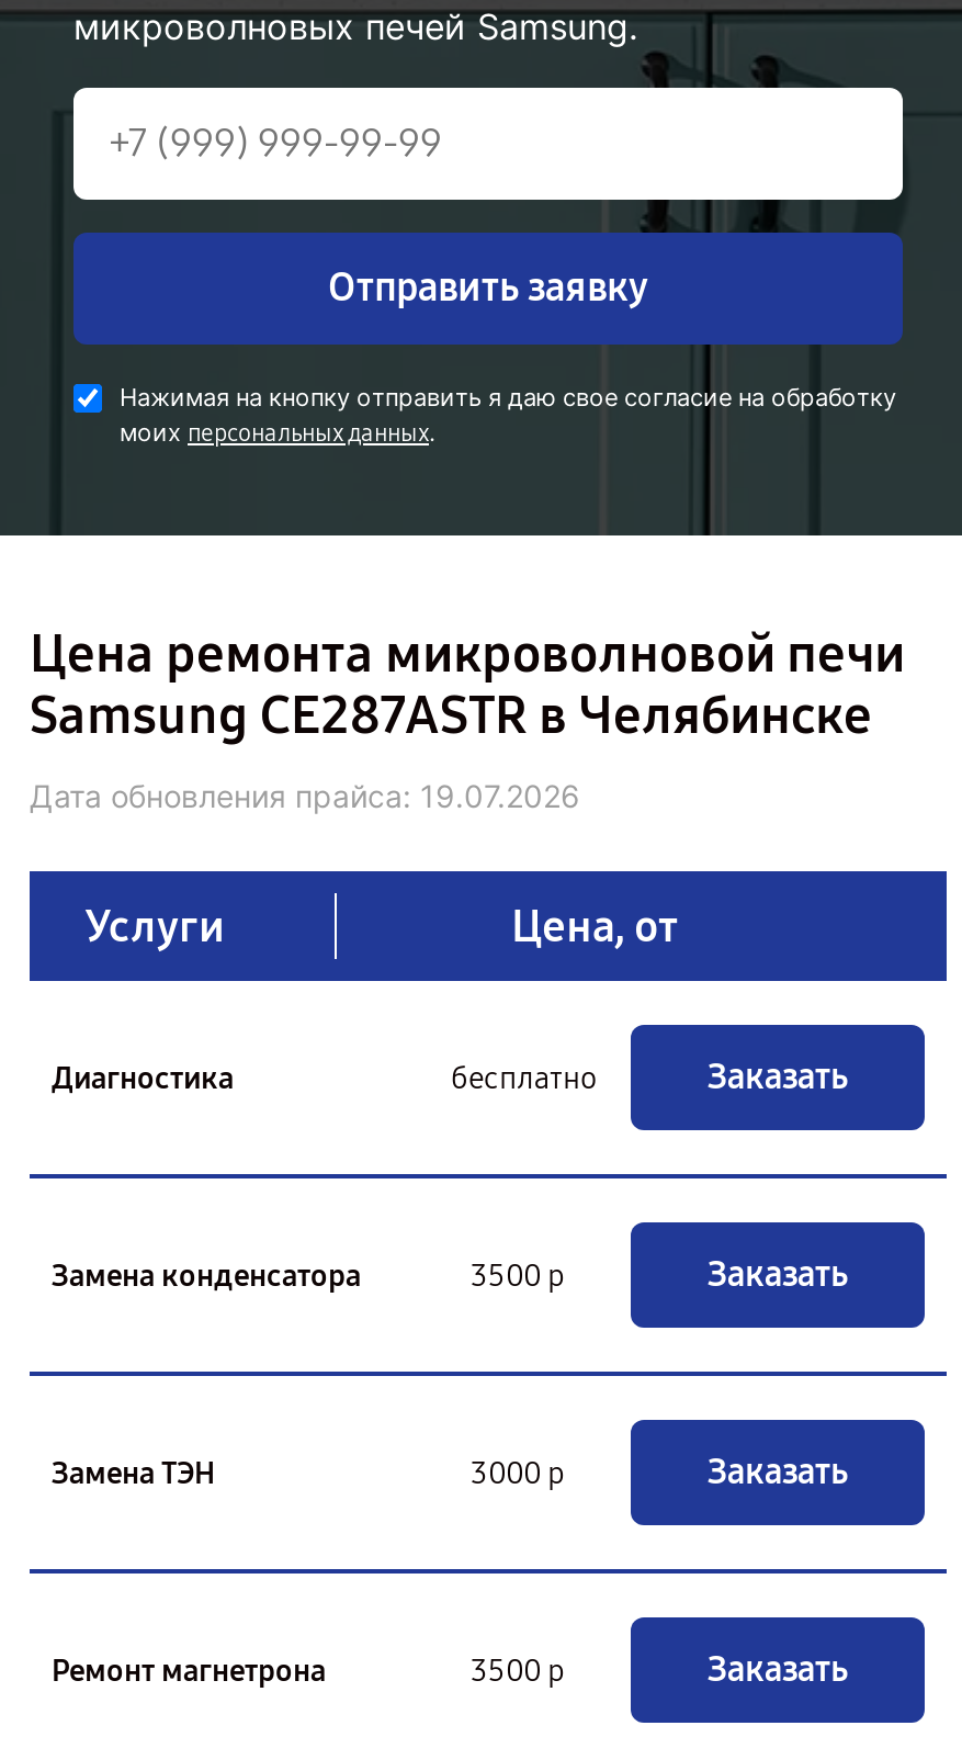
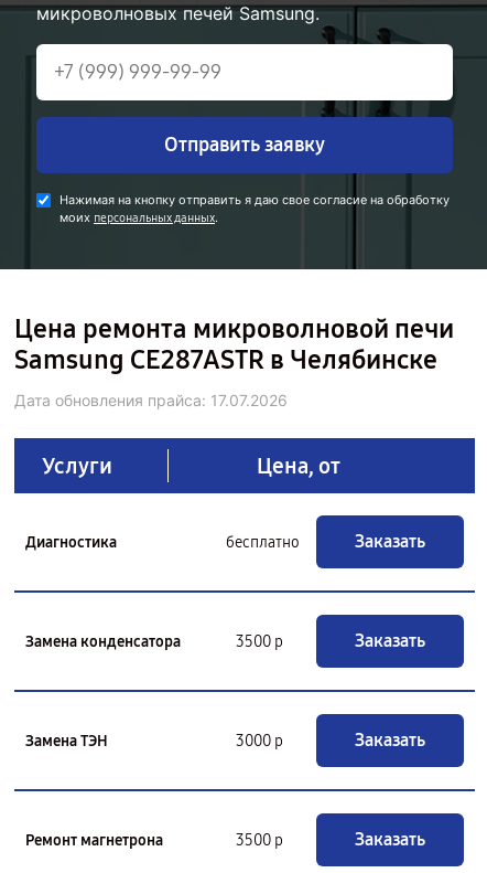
- Дата обновления прайса: 19.07.2026
+ Дата обновления прайса: 17.07.2026
